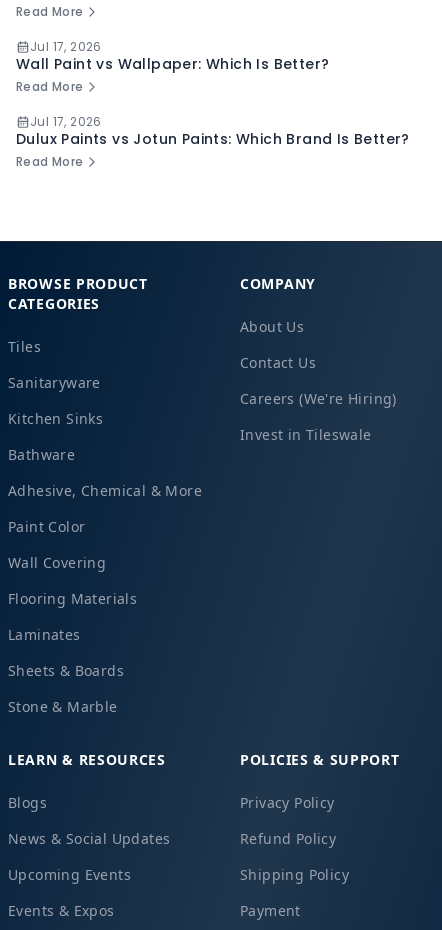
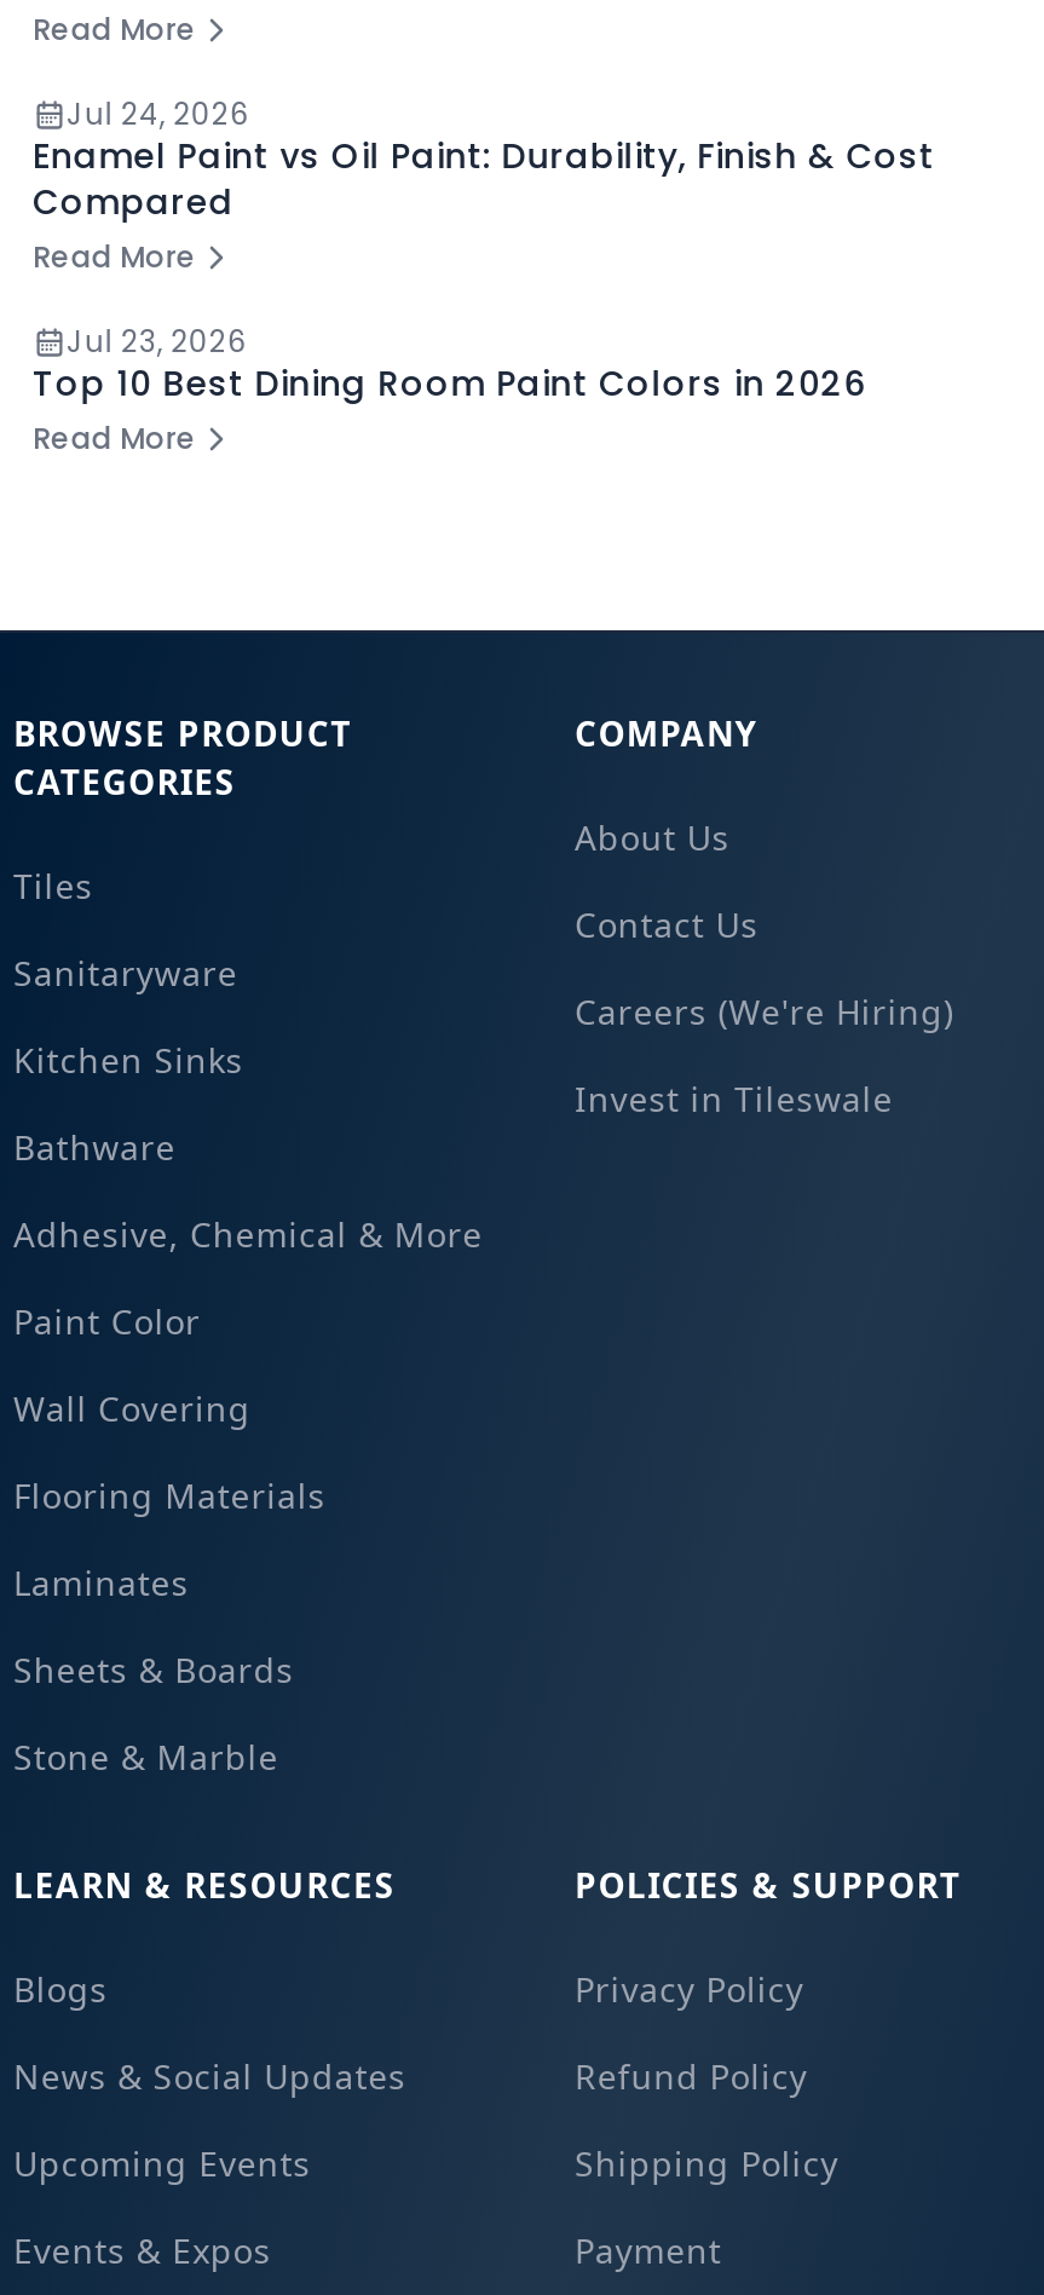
- Jul 17, 2026
- Wall Paint vs Wallpaper: Which Is Better?
+ Jul 24, 2026
+ Enamel Paint vs Oil Paint: Durability, Finish & Cost
+ Compared

- Jul 17, 2026
- Dulux Paints vs Jotun Paints: Which Brand Is Better?
+ Jul 23, 2026
+ Top 10 Best Dining Room Paint Colors in 2026
